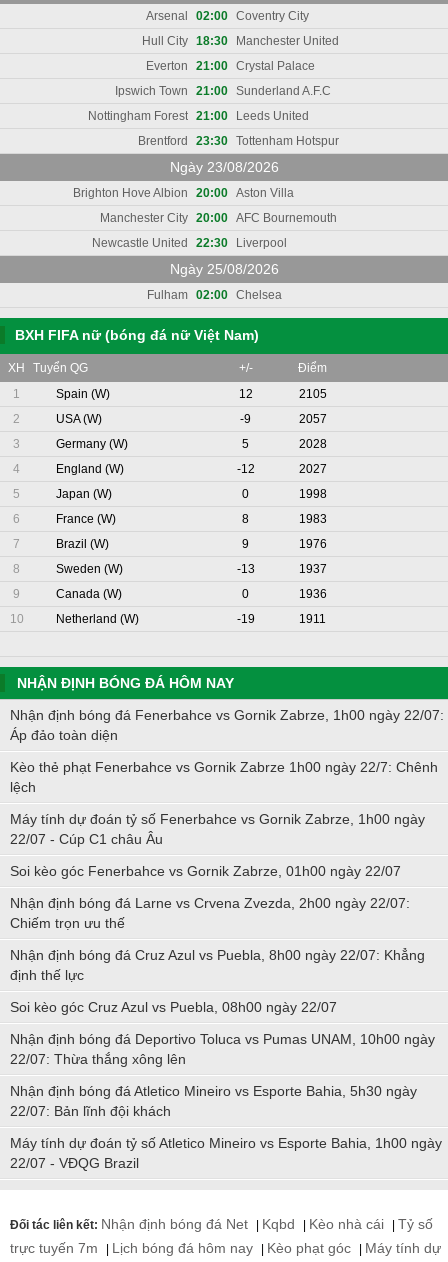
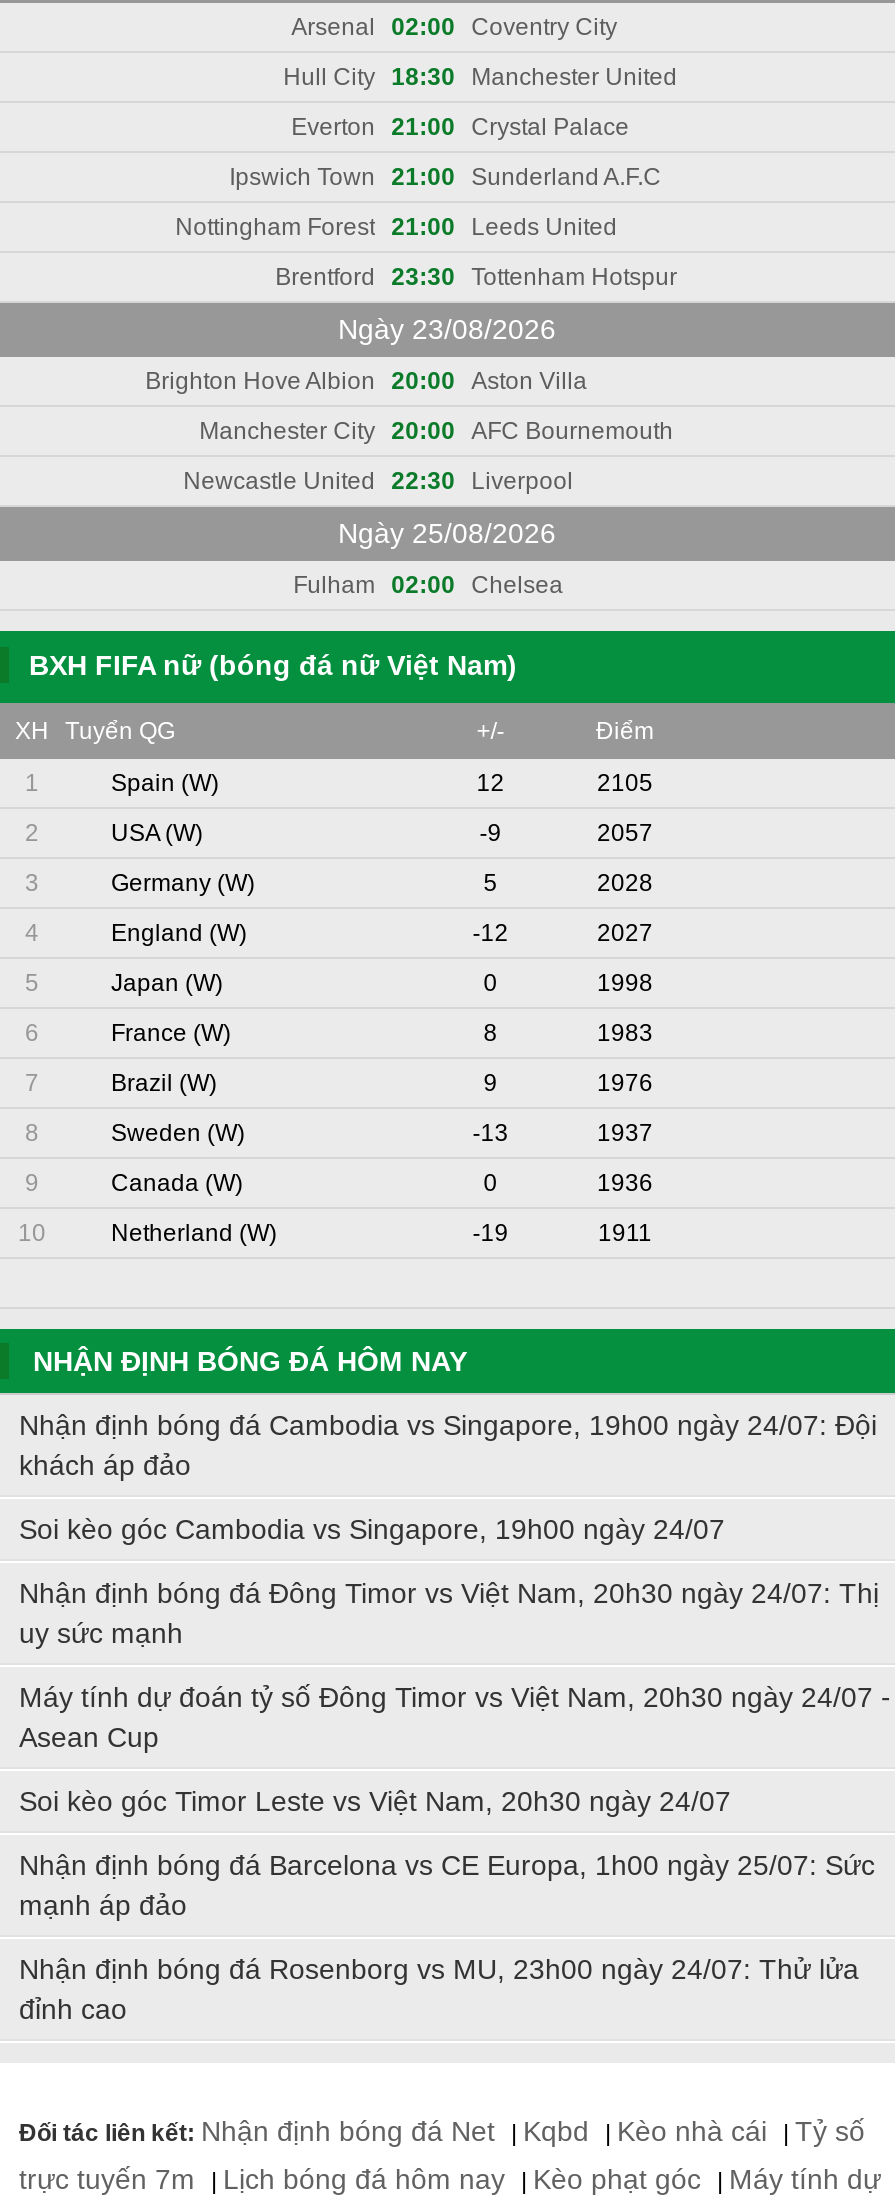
- Nhận định bóng đá Fenerbahce vs Gornik Zabrze, 1h00 ngày 22/07:
- Áp đảo toàn diện
- Kèo thẻ phạt Fenerbahce vs Gornik Zabrze 1h00 ngày 22/7: Chênh
- lệch
- Máy tính dự đoán tỷ số Fenerbahce vs Gornik Zabrze, 1h00 ngày
- 22/07 - Cúp C1 châu Âu
- Soi kèo góc Fenerbahce vs Gornik Zabrze, 01h00 ngày 22/07
- Nhận định bóng đá Larne vs Crvena Zvezda, 2h00 ngày 22/07:
- Chiếm trọn ưu thế
- Nhận định bóng đá Cruz Azul vs Puebla, 8h00 ngày 22/07: Khẳng
- định thế lực
- Soi kèo góc Cruz Azul vs Puebla, 08h00 ngày 22/07
- Nhận định bóng đá Deportivo Toluca vs Pumas UNAM, 10h00 ngày
- 22/07: Thừa thắng xông lên
- Nhận định bóng đá Atletico Mineiro vs Esporte Bahia, 5h30 ngày
- 22/07: Bản lĩnh đội khách
- Máy tính dự đoán tỷ số Atletico Mineiro vs Esporte Bahia, 1h00 ngày
- 22/07 - VĐQG Brazil
+ Nhận định bóng đá Cambodia vs Singapore, 19h00 ngày 24/07: Đội
+ khách áp đảo
+ Soi kèo góc Cambodia vs Singapore, 19h00 ngày 24/07
+ Nhận định bóng đá Đông Timor vs Việt Nam, 20h30 ngày 24/07: Thị
+ uy sức mạnh
+ Máy tính dự đoán tỷ số Đông Timor vs Việt Nam, 20h30 ngày 24/07 -
+ Asean Cup
+ Soi kèo góc Timor Leste vs Việt Nam, 20h30 ngày 24/07
+ Nhận định bóng đá Barcelona vs CE Europa, 1h00 ngày 25/07: Sức
+ mạnh áp đảo
+ Nhận định bóng đá Rosenborg vs MU, 23h00 ngày 24/07: Thử lửa
+ đỉnh cao
